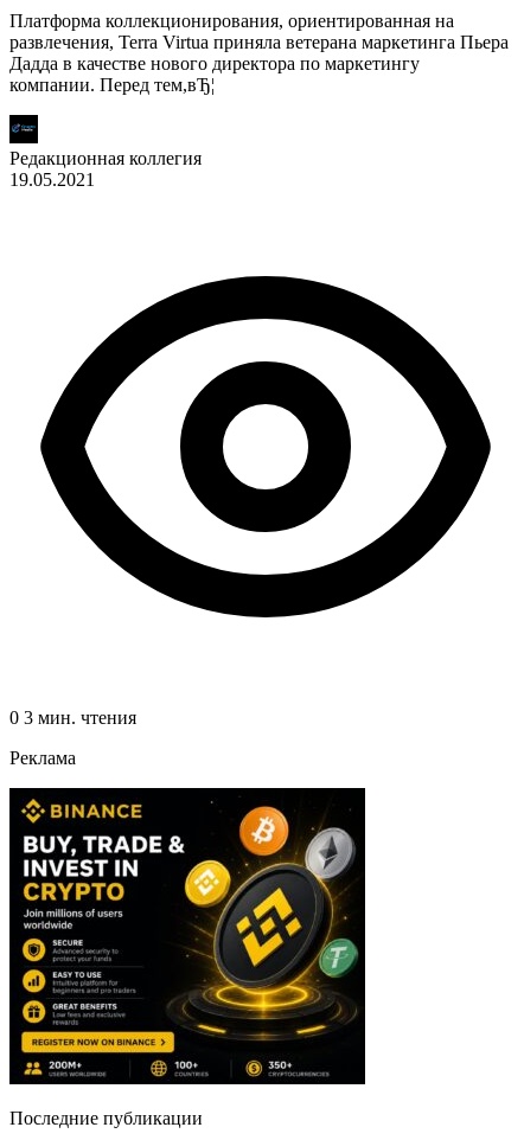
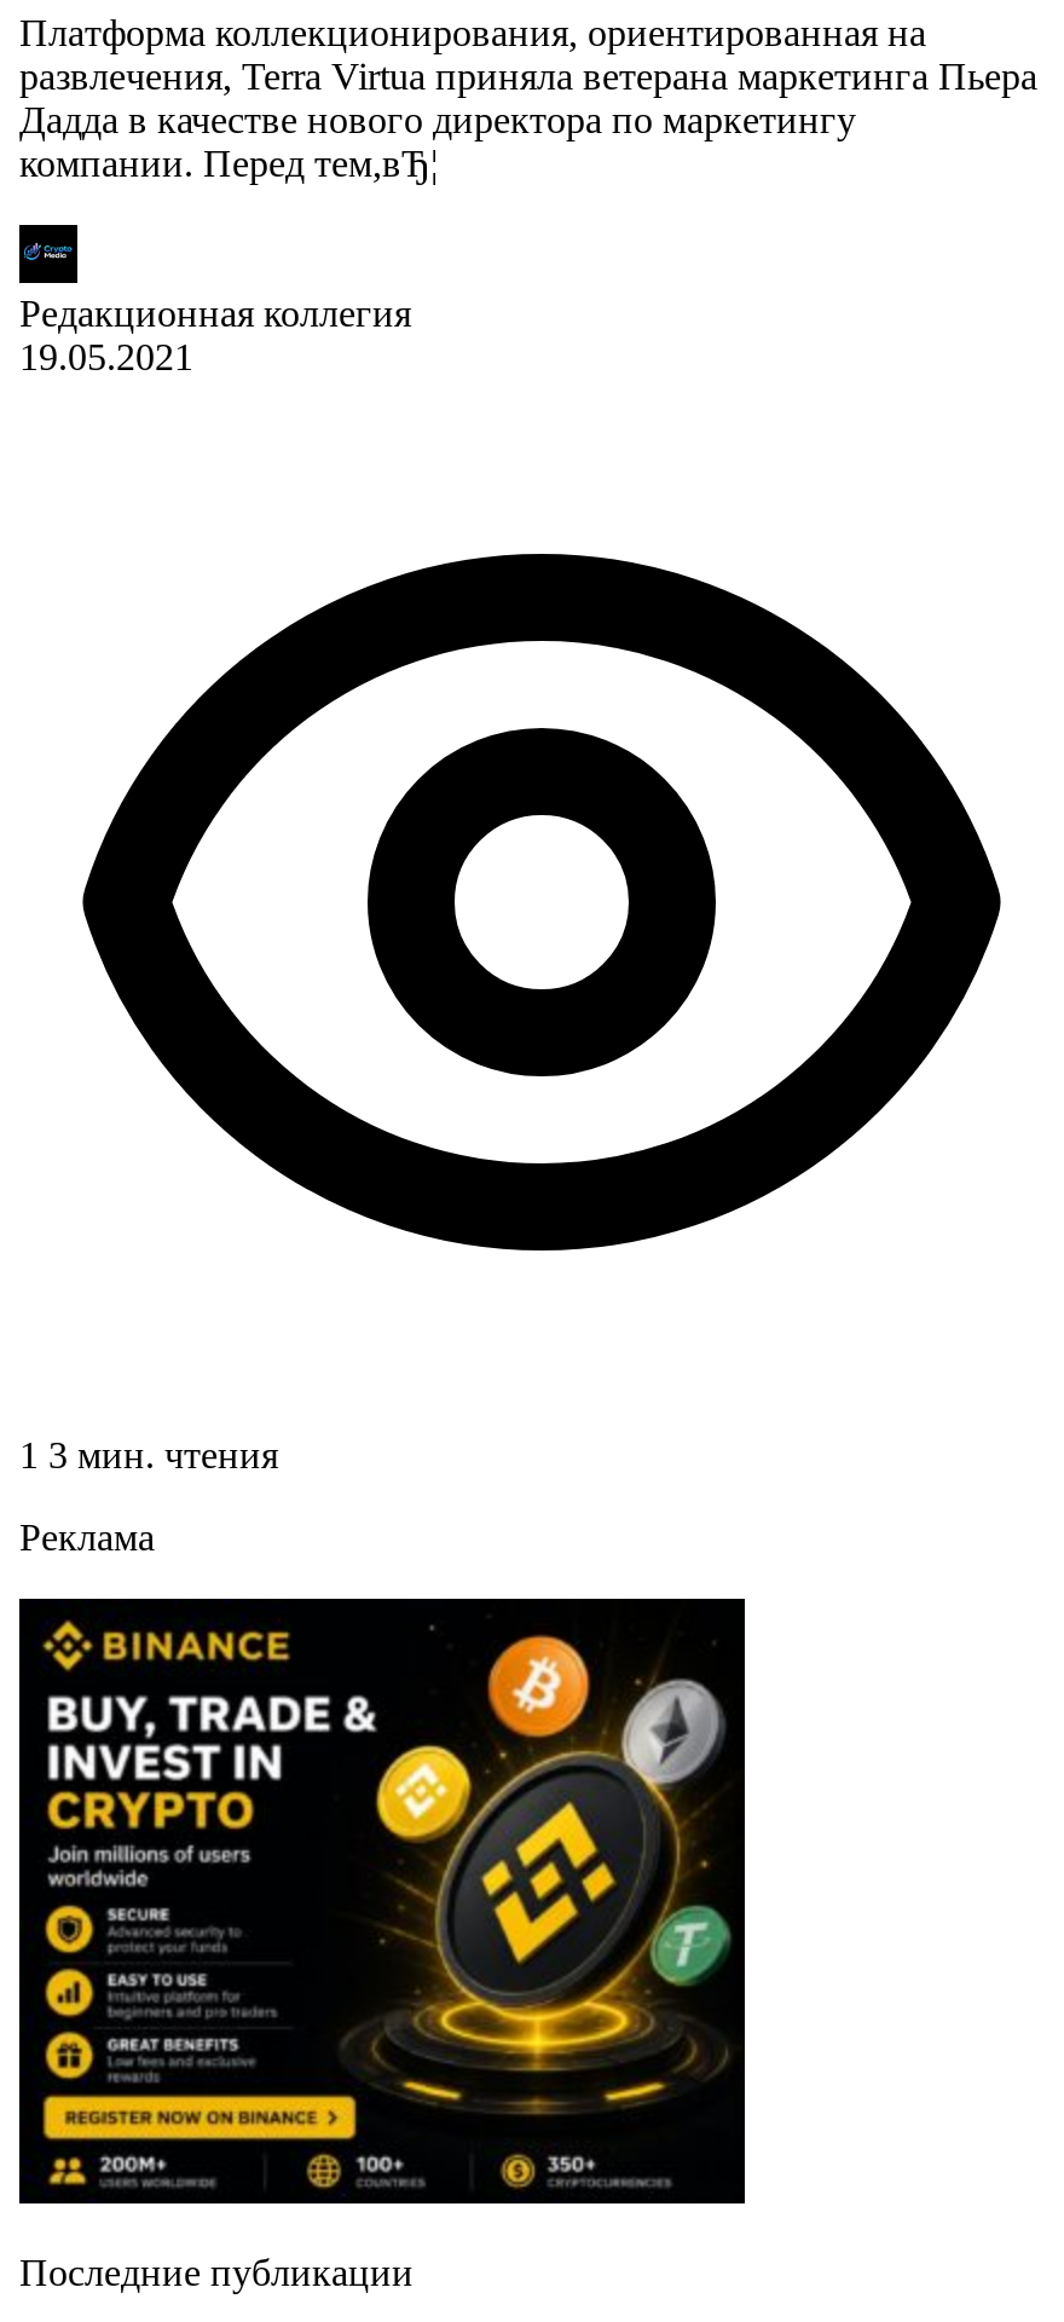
- 0 3 мин. чтения
+ 1 3 мин. чтения
